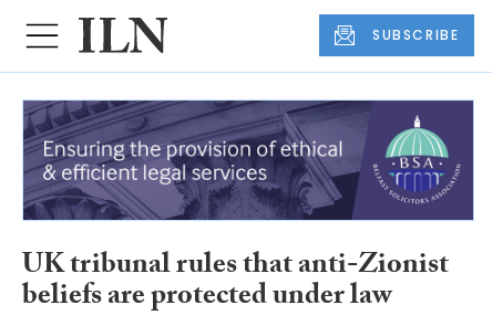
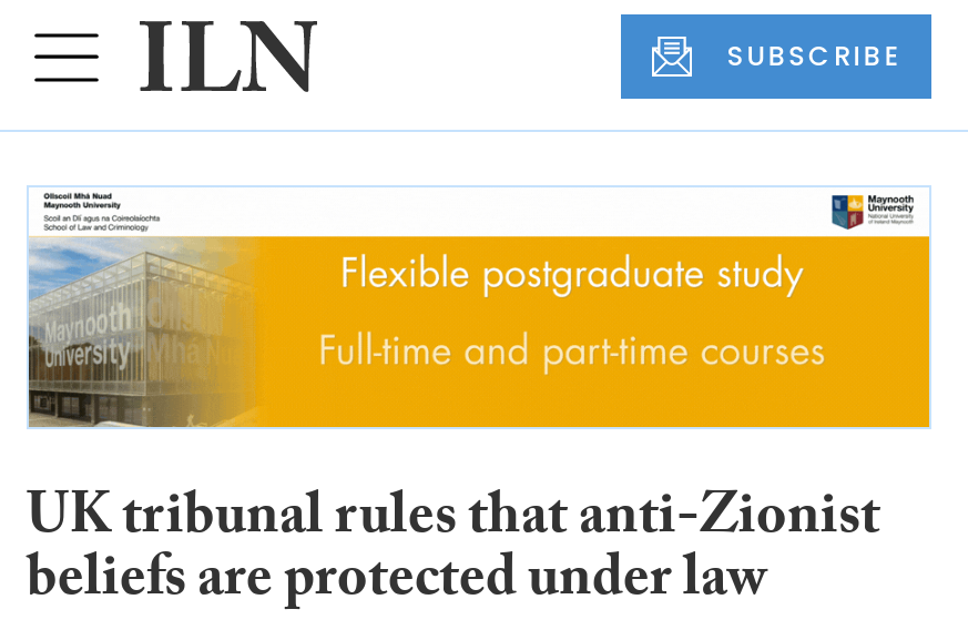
- [image]
+ [image]
